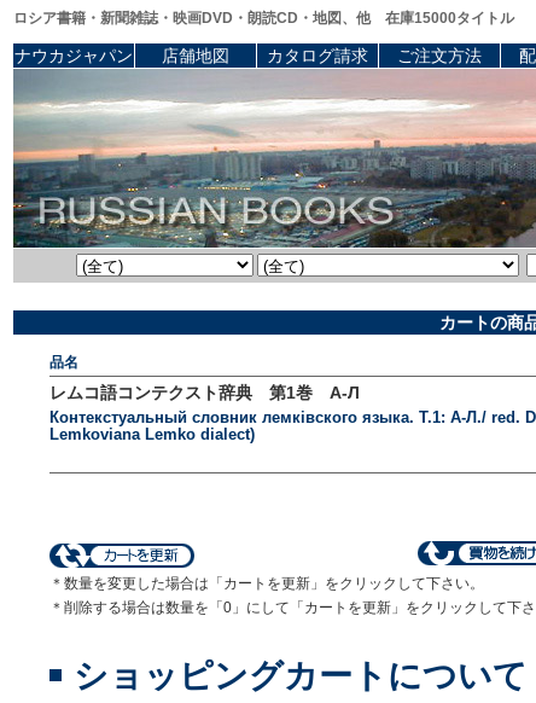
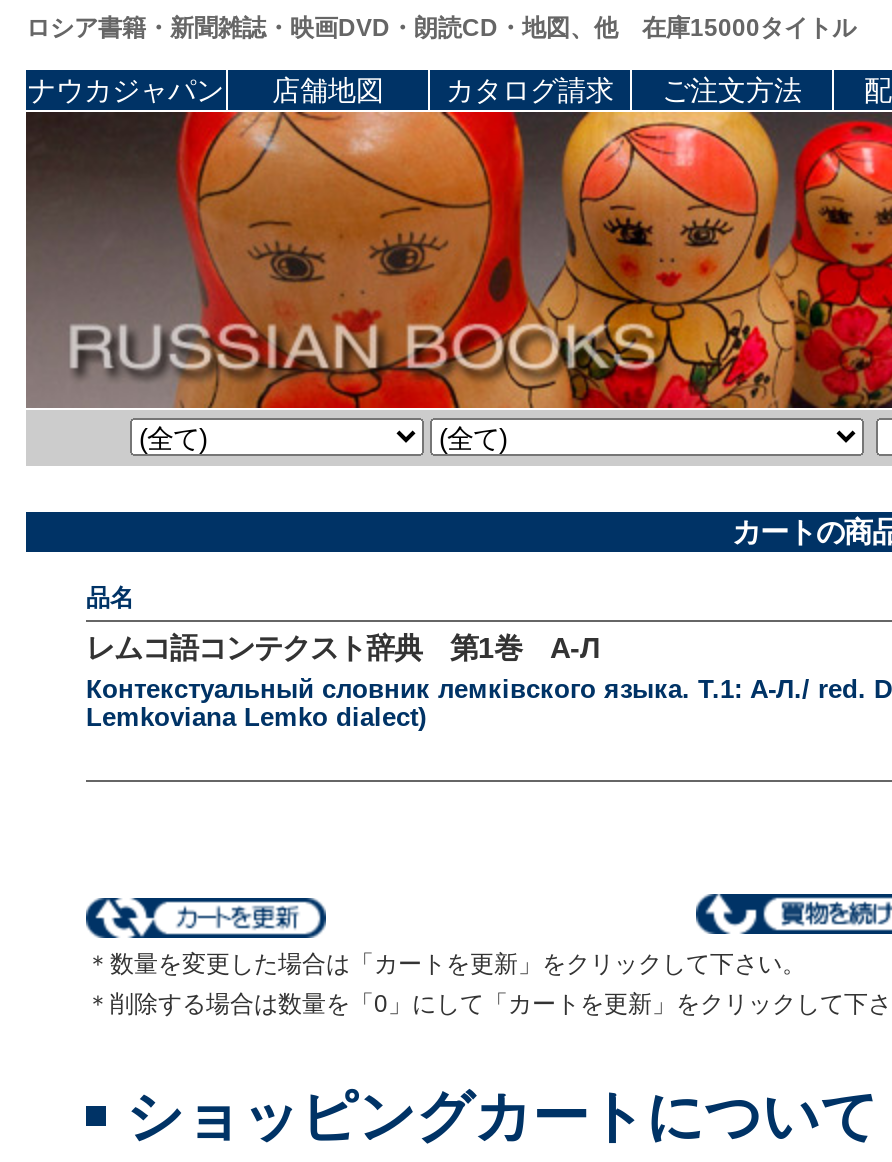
- [image]
+ [image]
